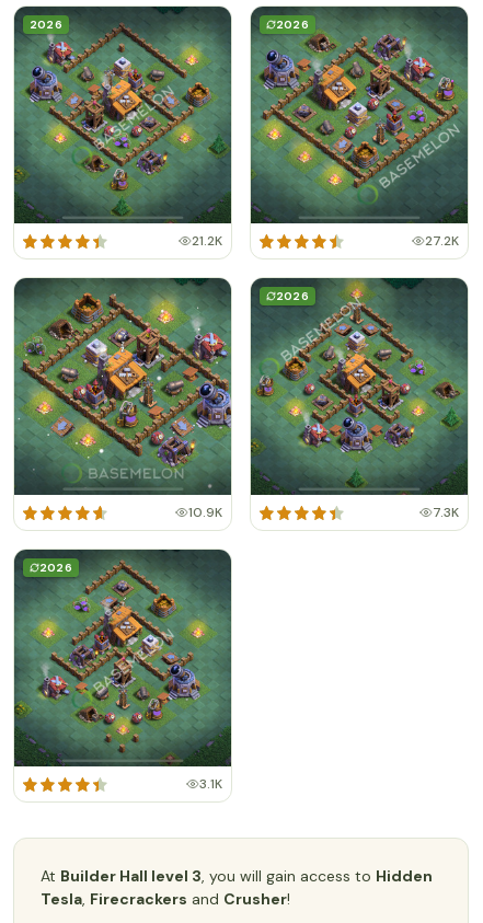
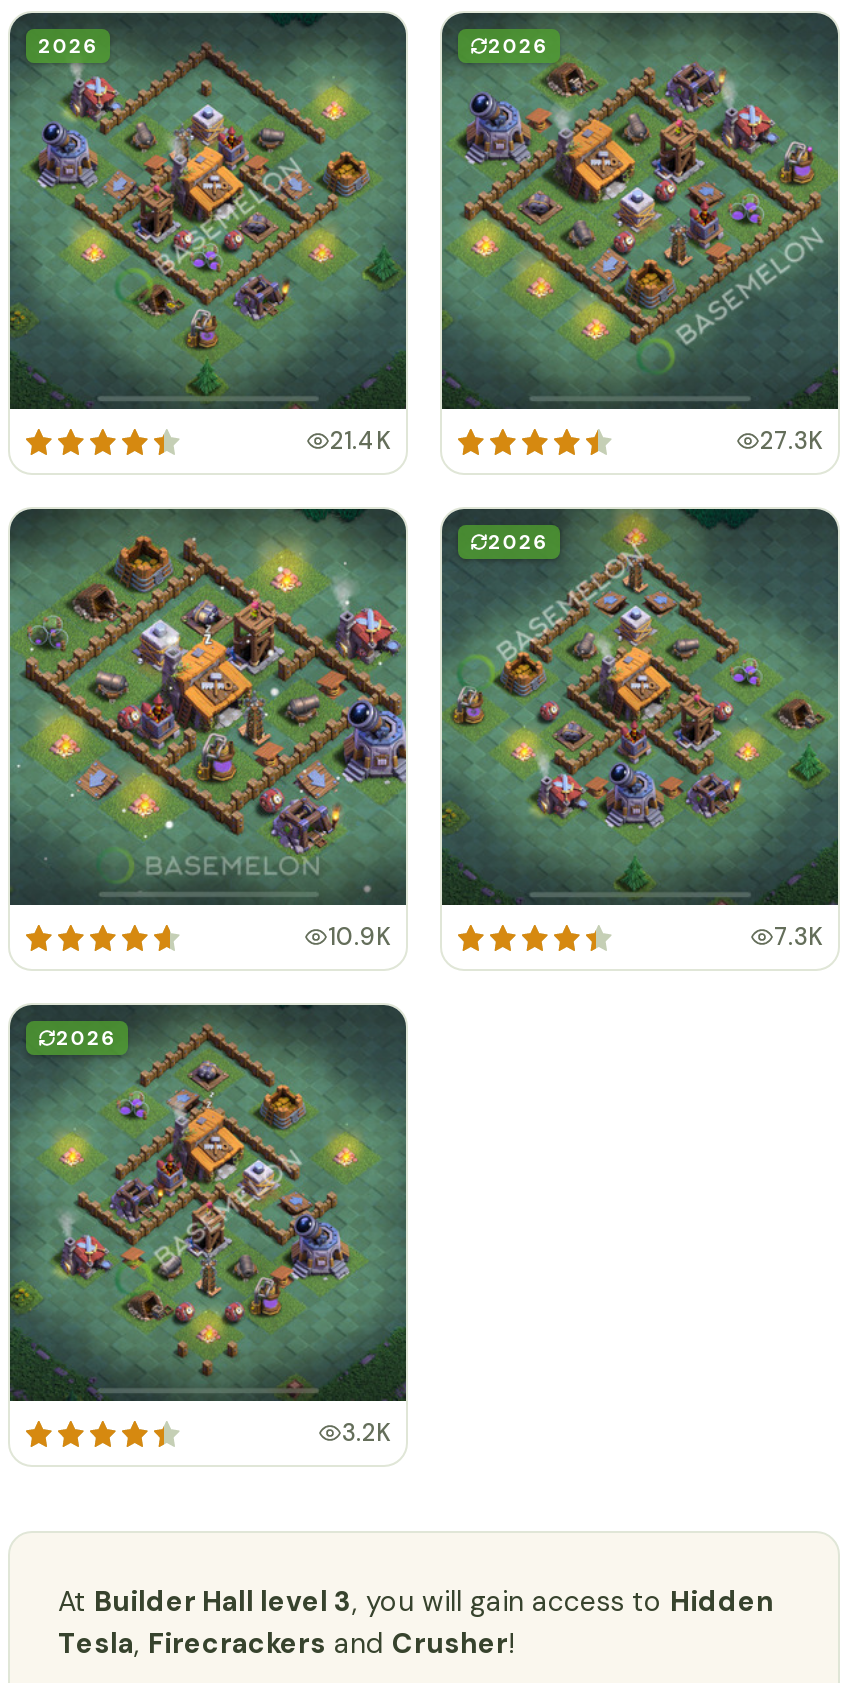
- 21.2K
+ 21.4K

- 27.2K
+ 27.3K

- 3.1K
+ 3.2K
